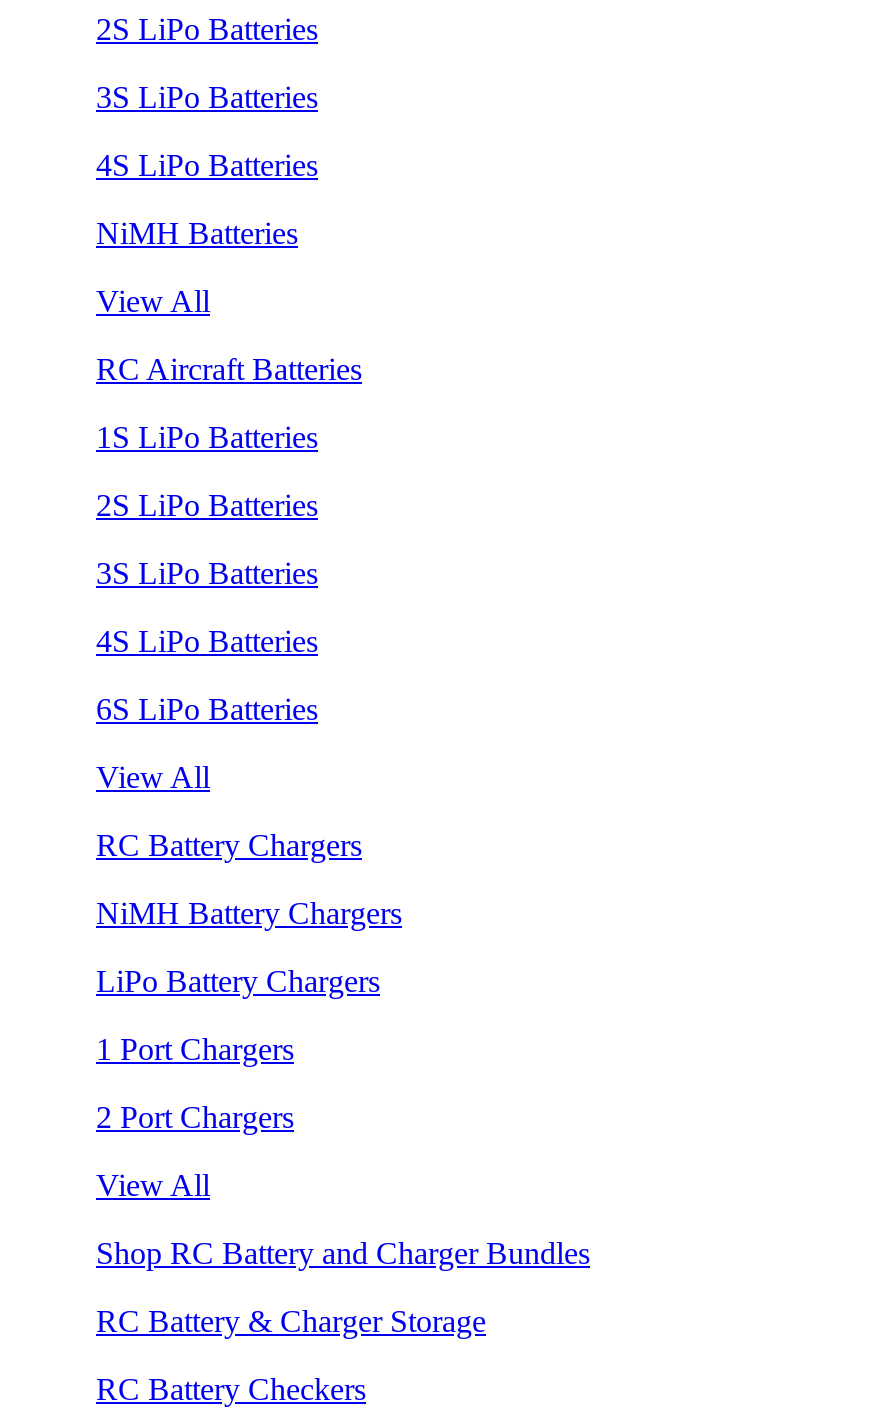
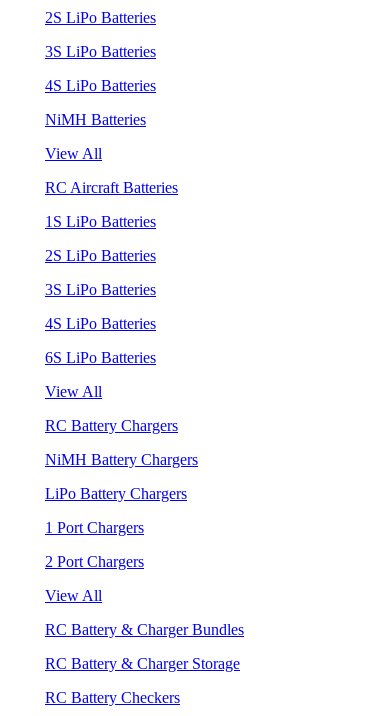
- Shop RC Battery and Charger Bundles
+ RC Battery & Charger Bundles
